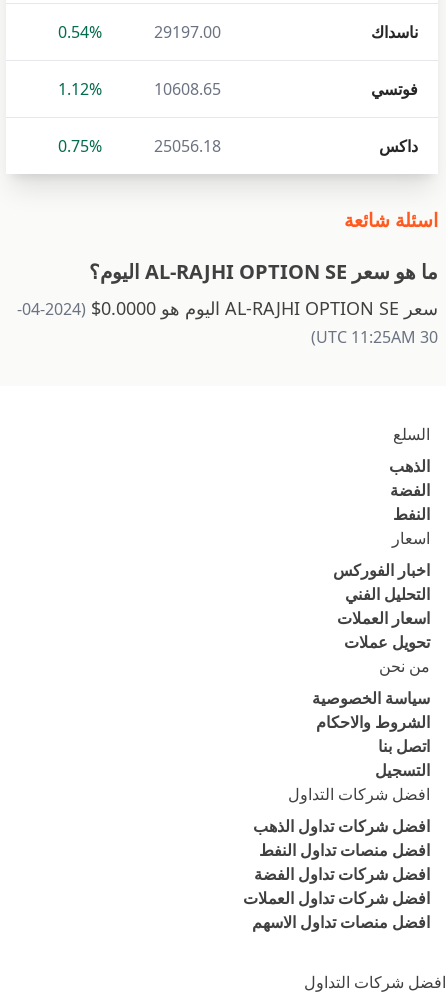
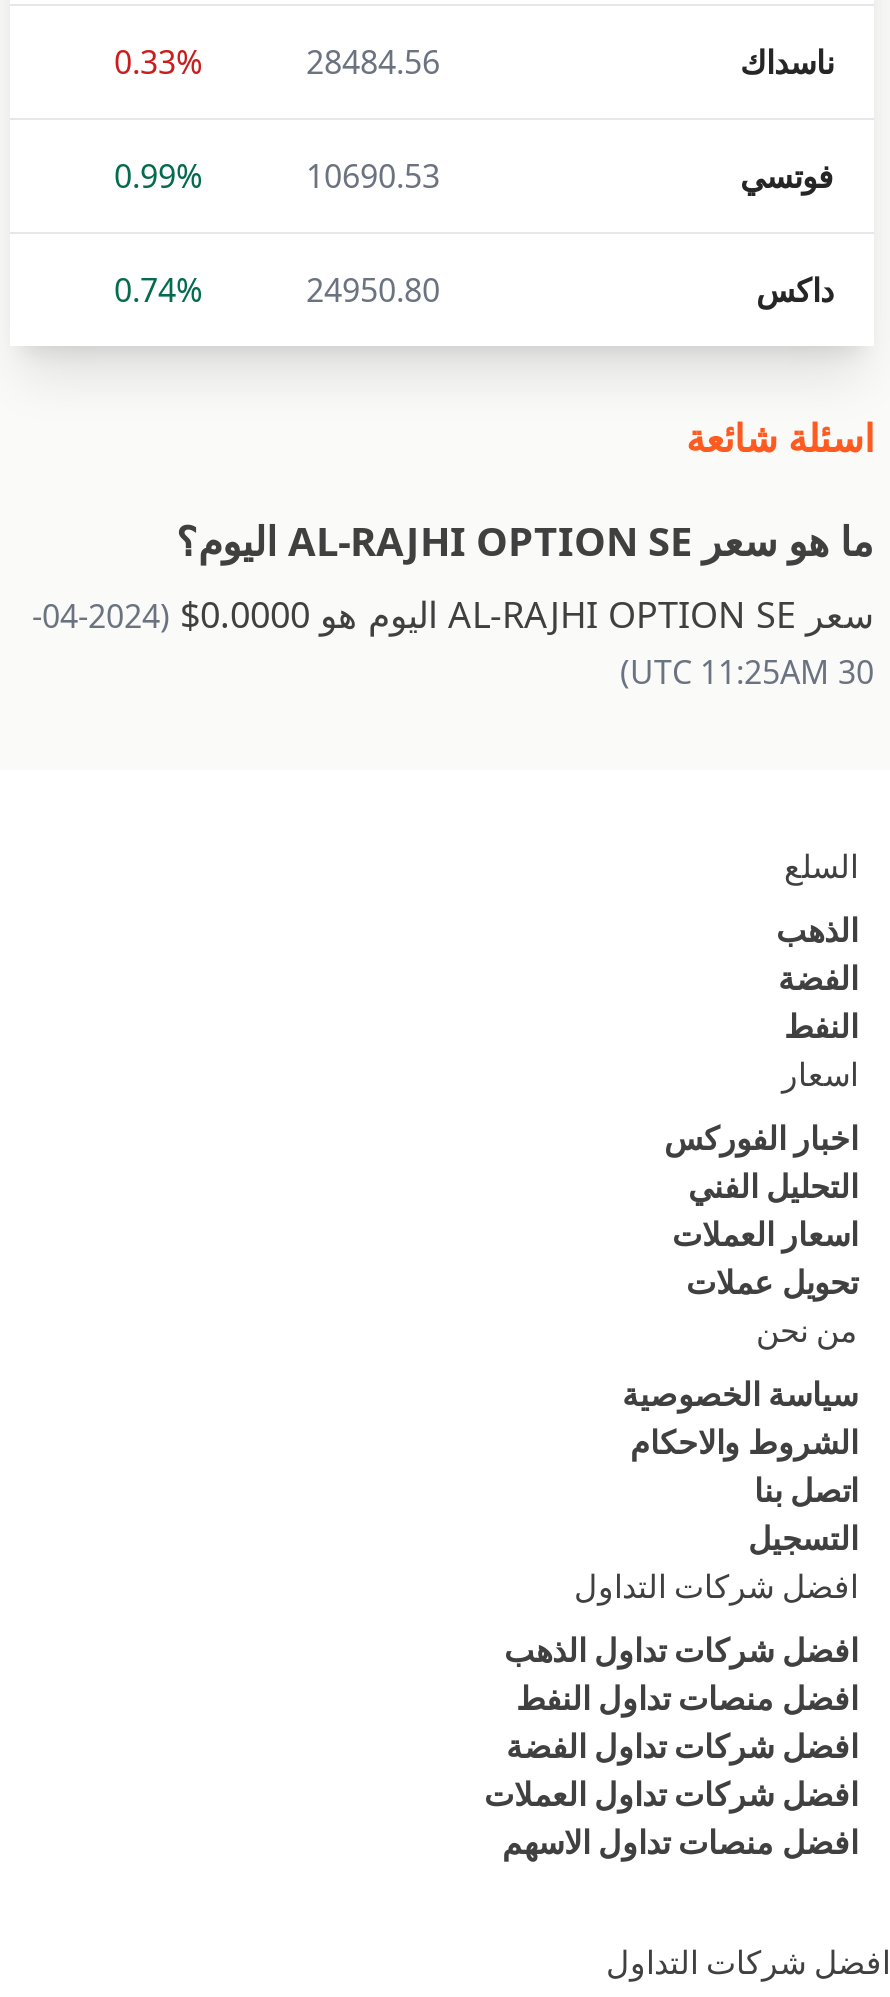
- 0.54%
+ 0.33%

- 29197.00
+ 28484.56

- 1.12%
+ 0.99%

- 10608.65
+ 10690.53

- 0.75%
+ 0.74%

- 25056.18
+ 24950.80
